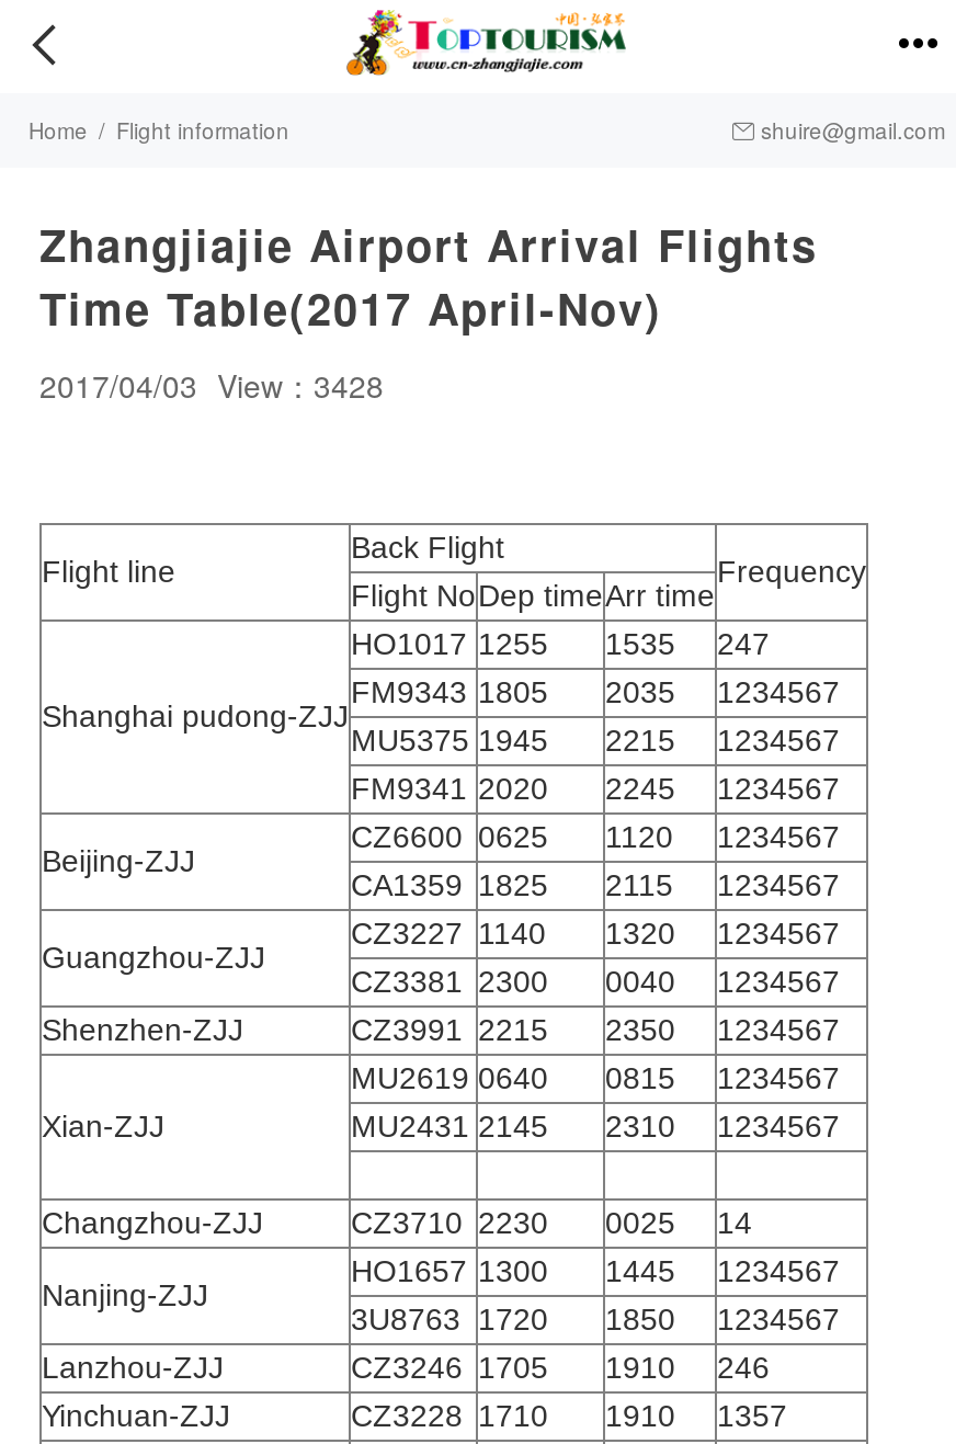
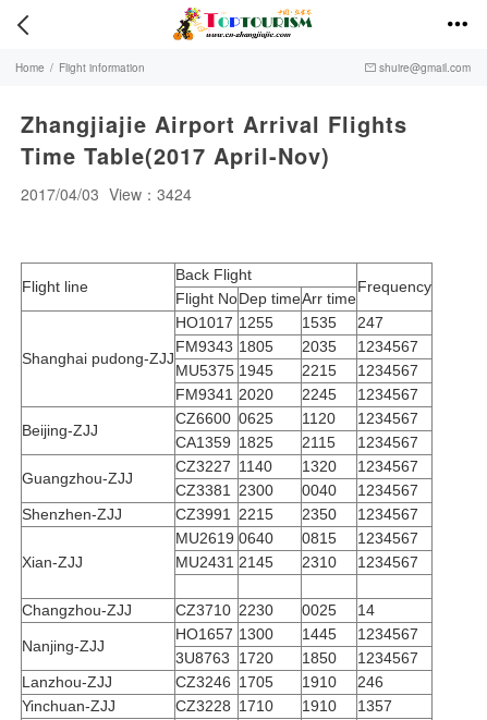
- 2017/04/03 View：3428
+ 2017/04/03 View：3424
